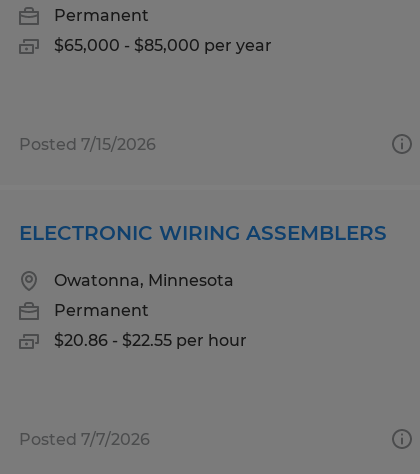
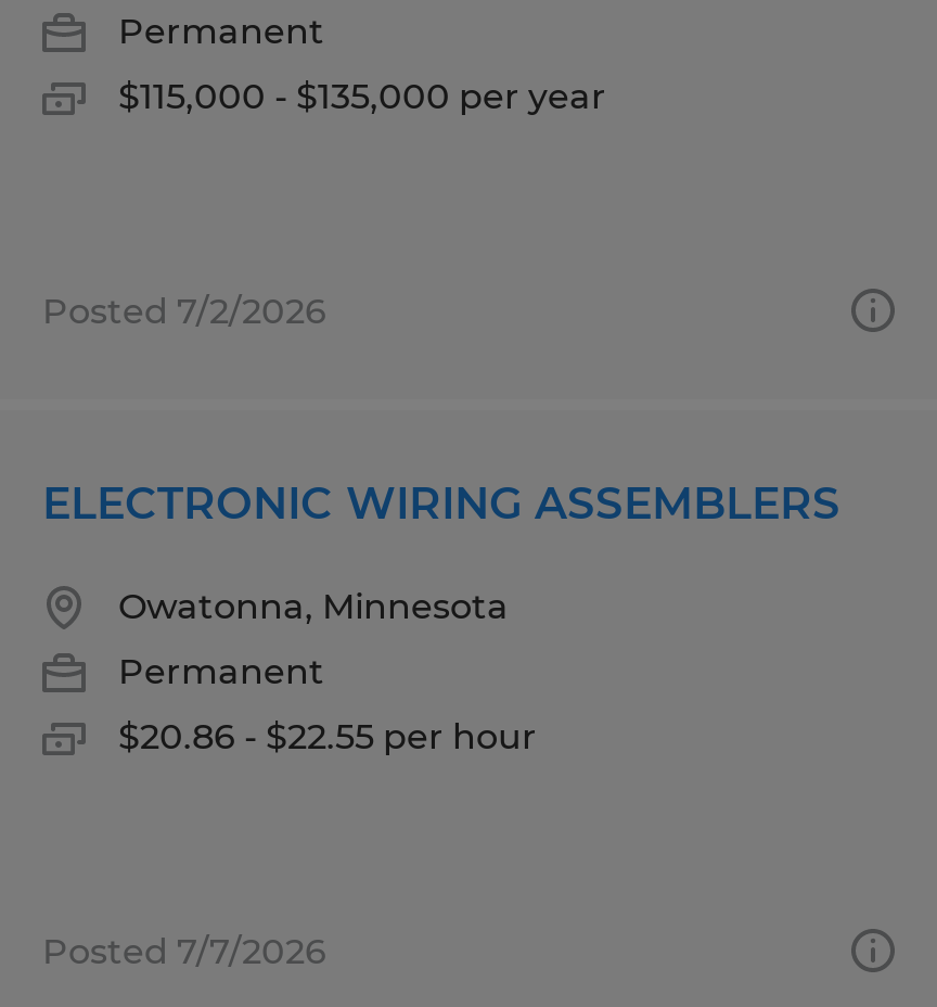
- $65,000 - $85,000 per year
+ $115,000 - $135,000 per year

- Posted 7/15/2026
+ Posted 7/2/2026
